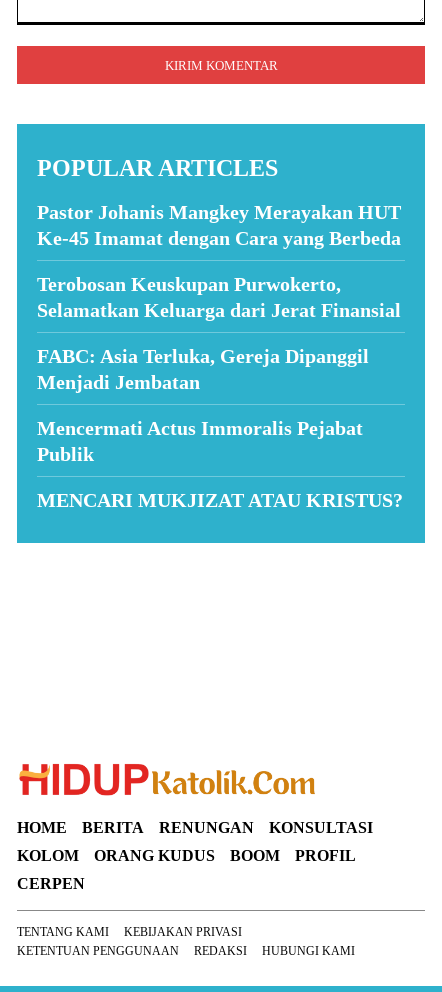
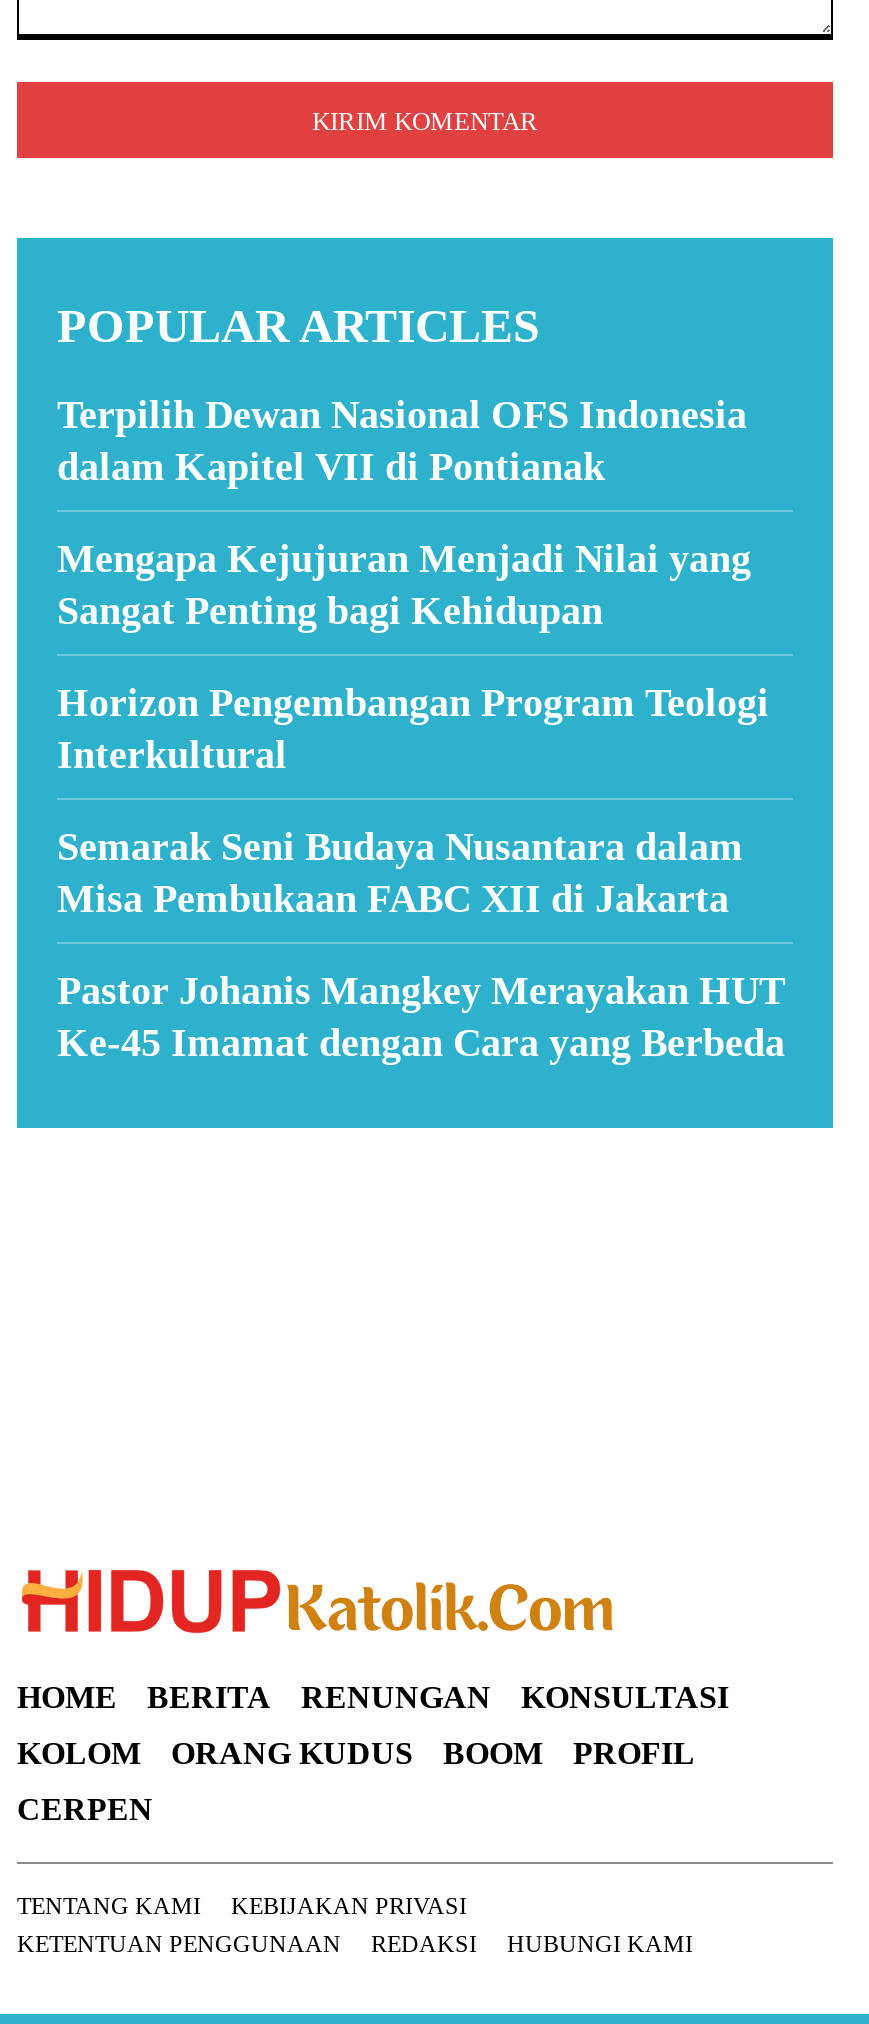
+ Terpilih Dewan Nasional OFS Indonesia
+ dalam Kapitel VII di Pontianak
+ Mengapa Kejujuran Menjadi Nilai yang
+ Sangat Penting bagi Kehidupan
+ Horizon Pengembangan Program Teologi
+ Interkultural
+ Semarak Seni Budaya Nusantara dalam
+ Misa Pembukaan FABC XII di Jakarta

moved down: Pastor Johanis Mangkey Merayakan HUT | Ke-45 Imamat dengan Cara yang Berbeda

- Terobosan Keuskupan Purwokerto,
- Selamatkan Keluarga dari Jerat Finansial
- FABC: Asia Terluka, Gereja Dipanggil
- Menjadi Jembatan
- Mencermati Actus Immoralis Pejabat
- Publik
- MENCARI MUKJIZAT ATAU KRISTUS?
